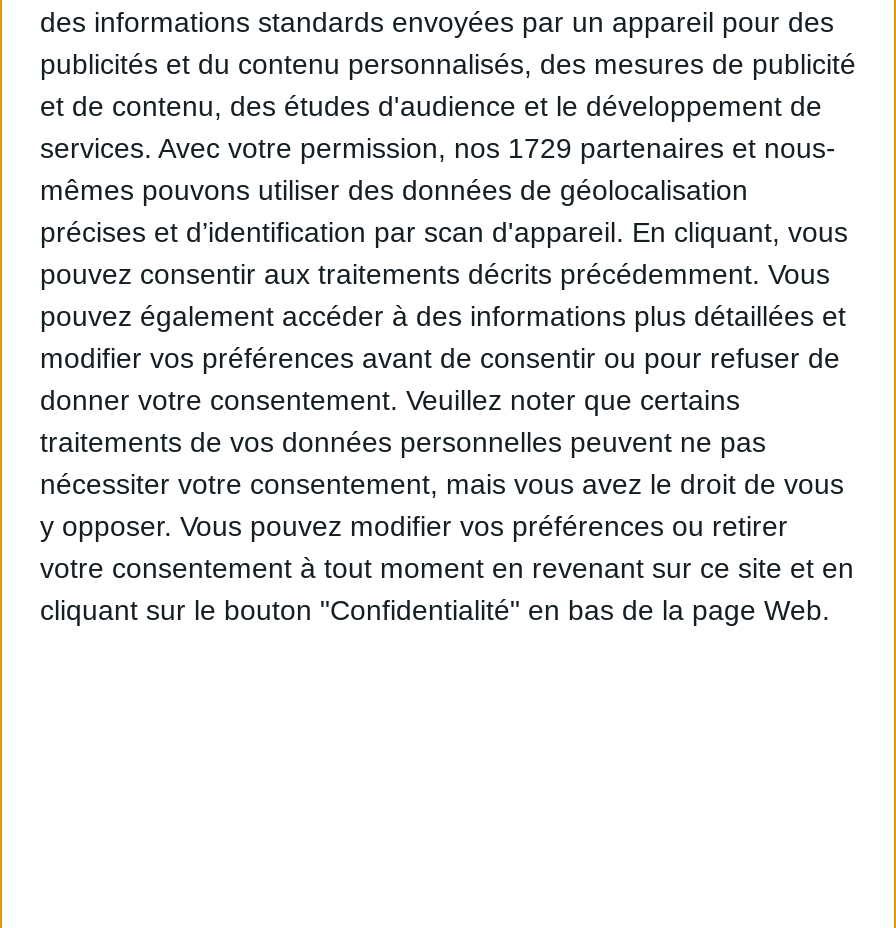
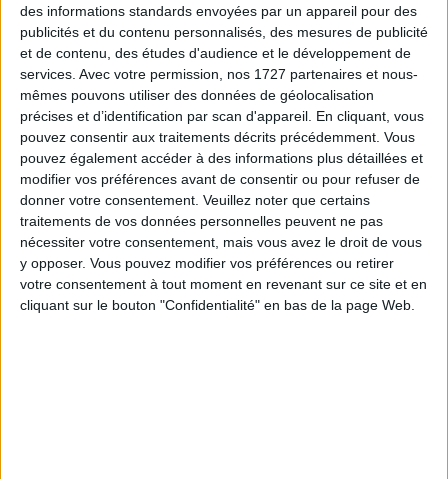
- services. Avec votre permission, nos 1729 partenaires et nous-
+ services. Avec votre permission, nos 1727 partenaires et nous-
